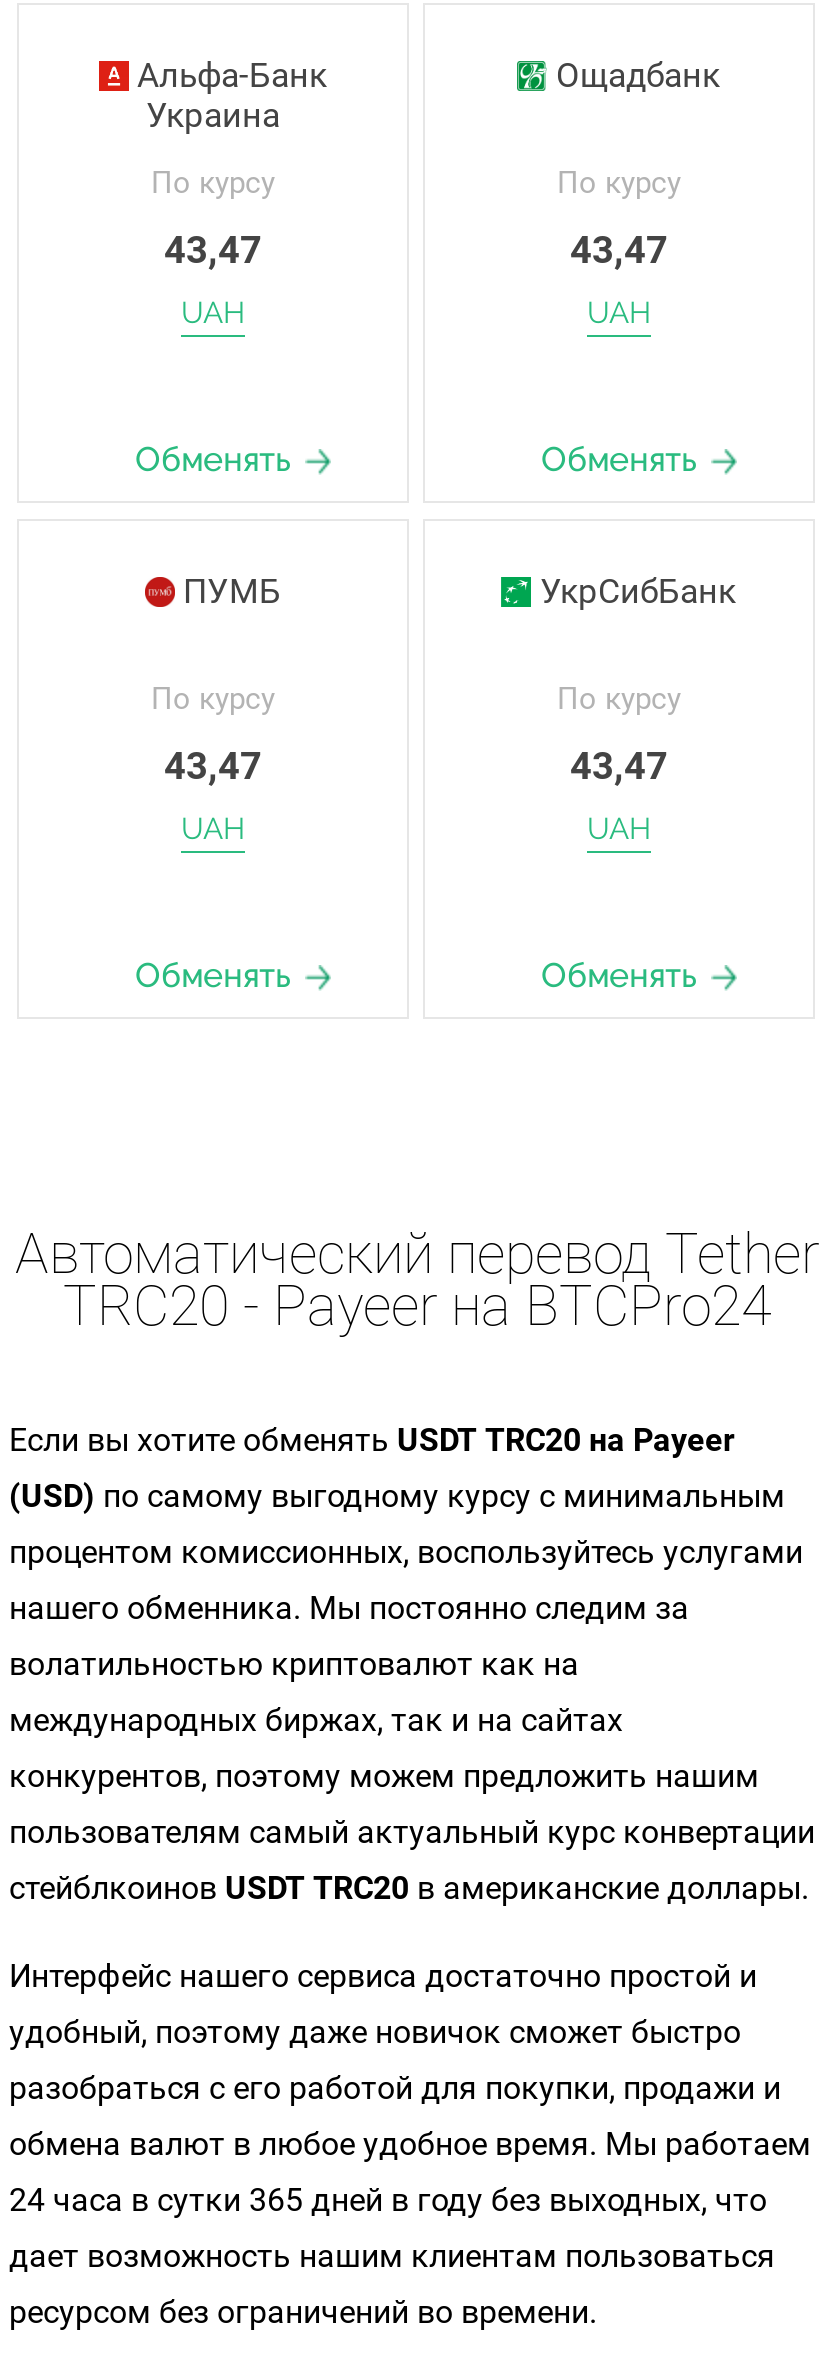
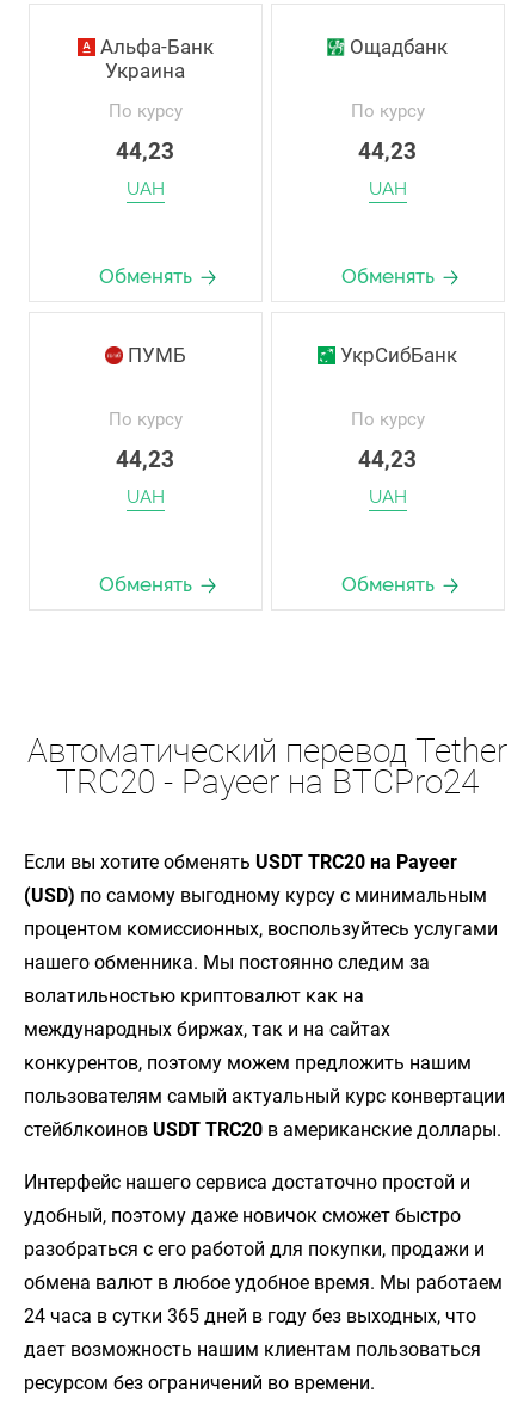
- 43,47
+ 44,23

- 43,47
+ 44,23

- 43,47
+ 44,23

- 43,47
+ 44,23
